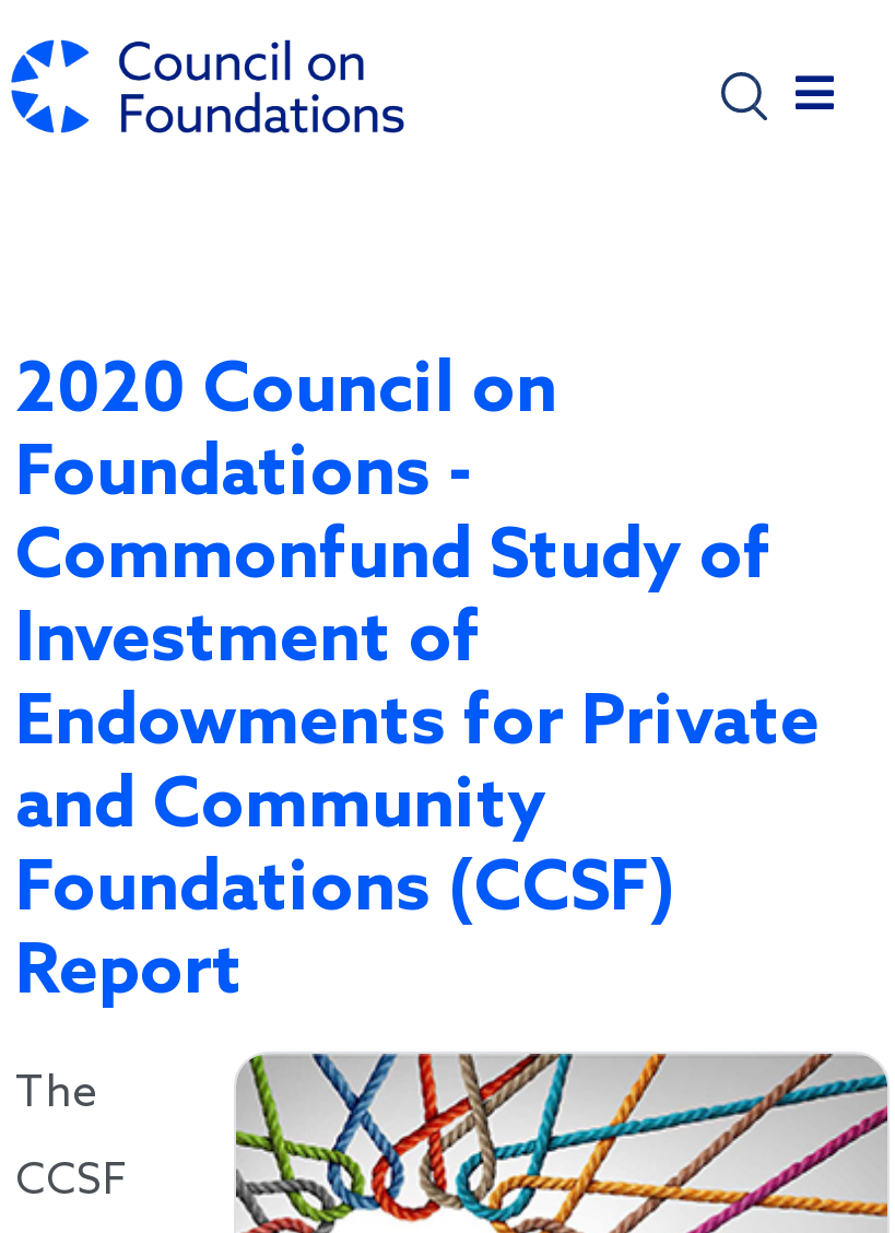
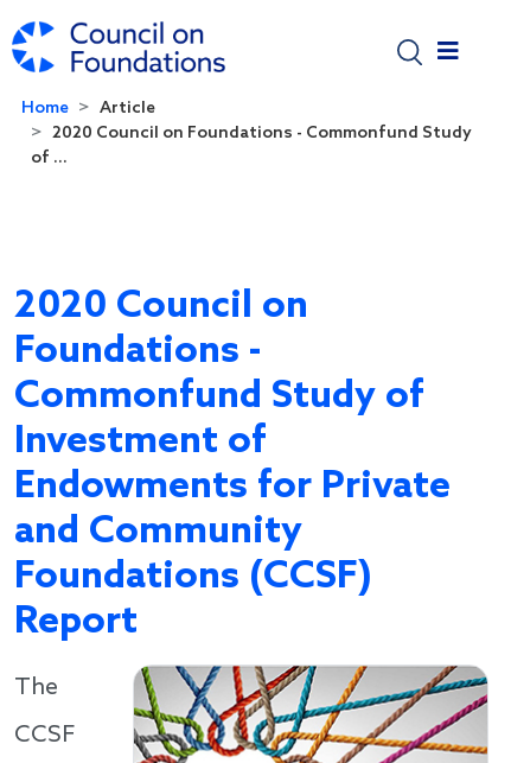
+ Home
+ Article
+ 2020 Council on Foundations - Commonfund Study
+ of ...
